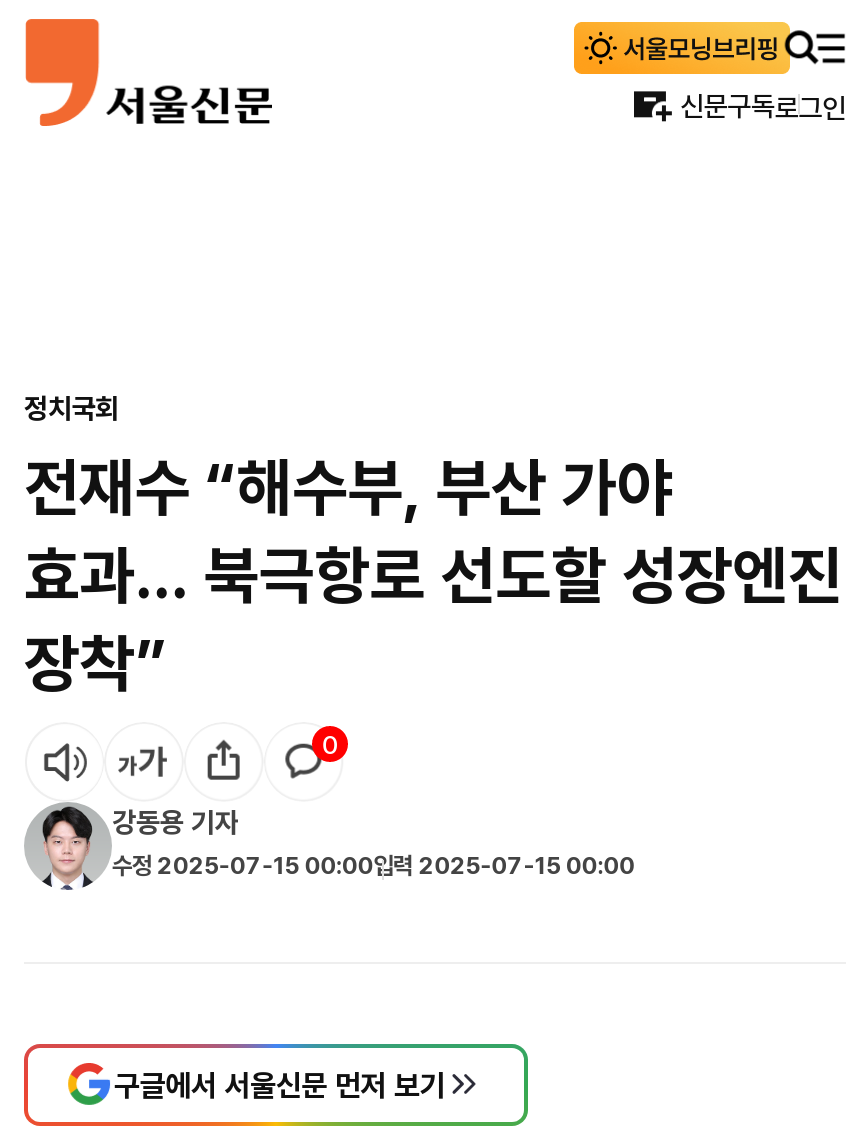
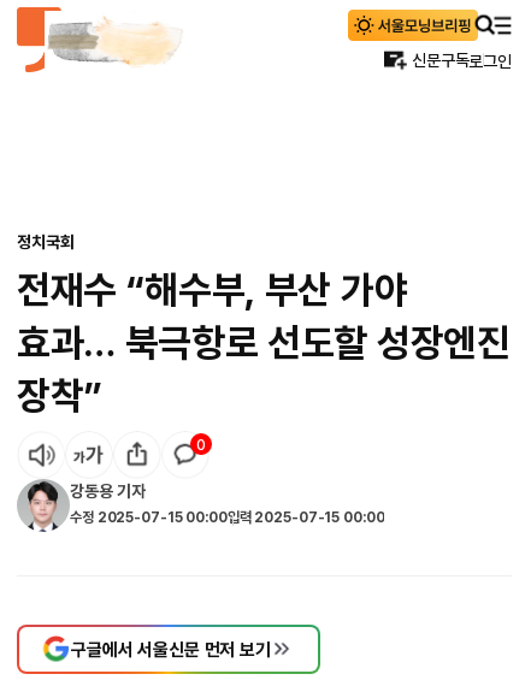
- [image]
+ [image]
